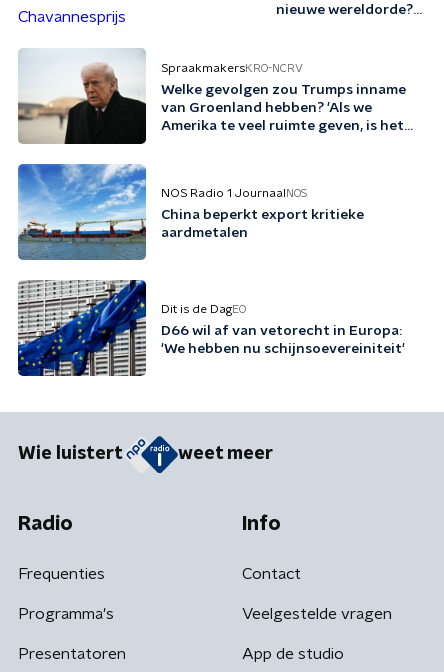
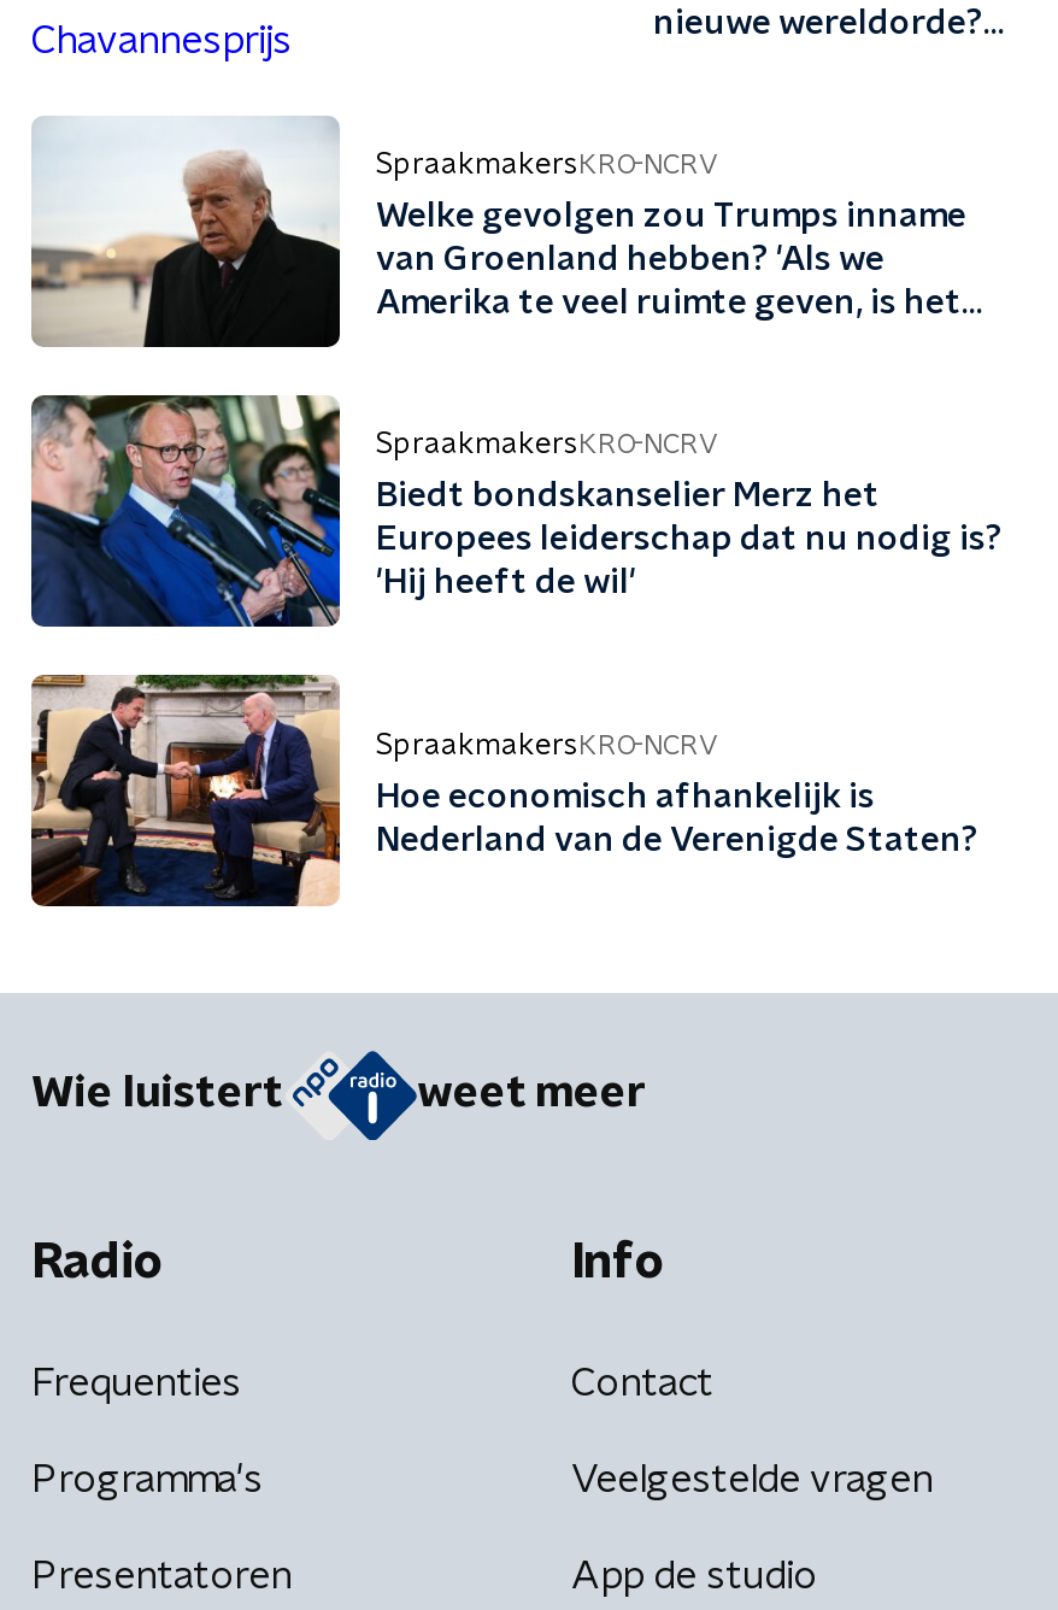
- [image]
- NOS Radio 1 JournaalNOS
+ [image]
+ SpraakmakersKRO-NCRV

- China beperkt export kritieke
- aardmetalen
+ Biedt bondskanselier Merz het
+ Europees leiderschap dat nu nodig is?
+ 'Hij heeft de wil'

- [image]
- Dit is de DagEO
+ [image]
+ SpraakmakersKRO-NCRV

- D66 wil af van vetorecht in Europa:
- 'We hebben nu schijnsoevereiniteit'
+ Hoe economisch afhankelijk is
+ Nederland van de Verenigde Staten?
